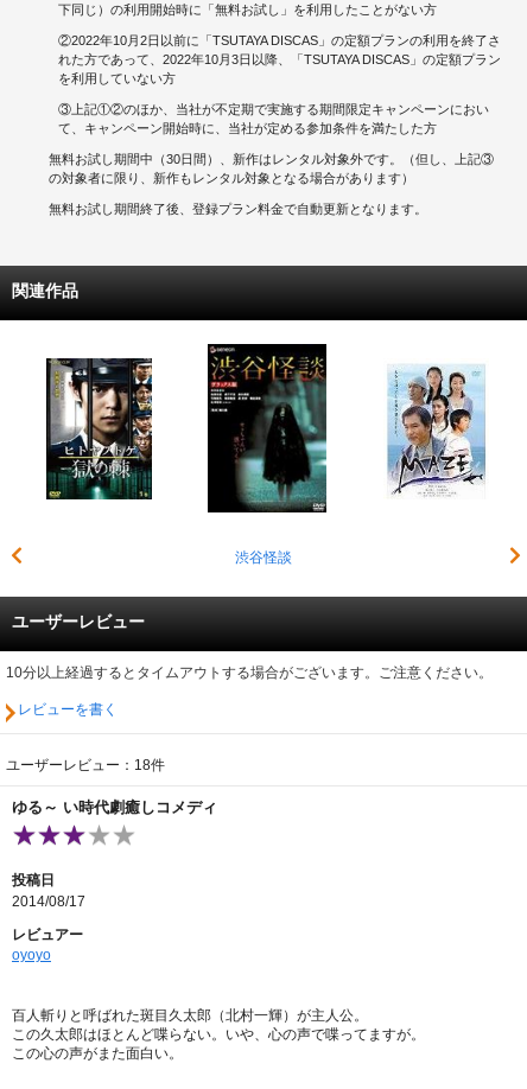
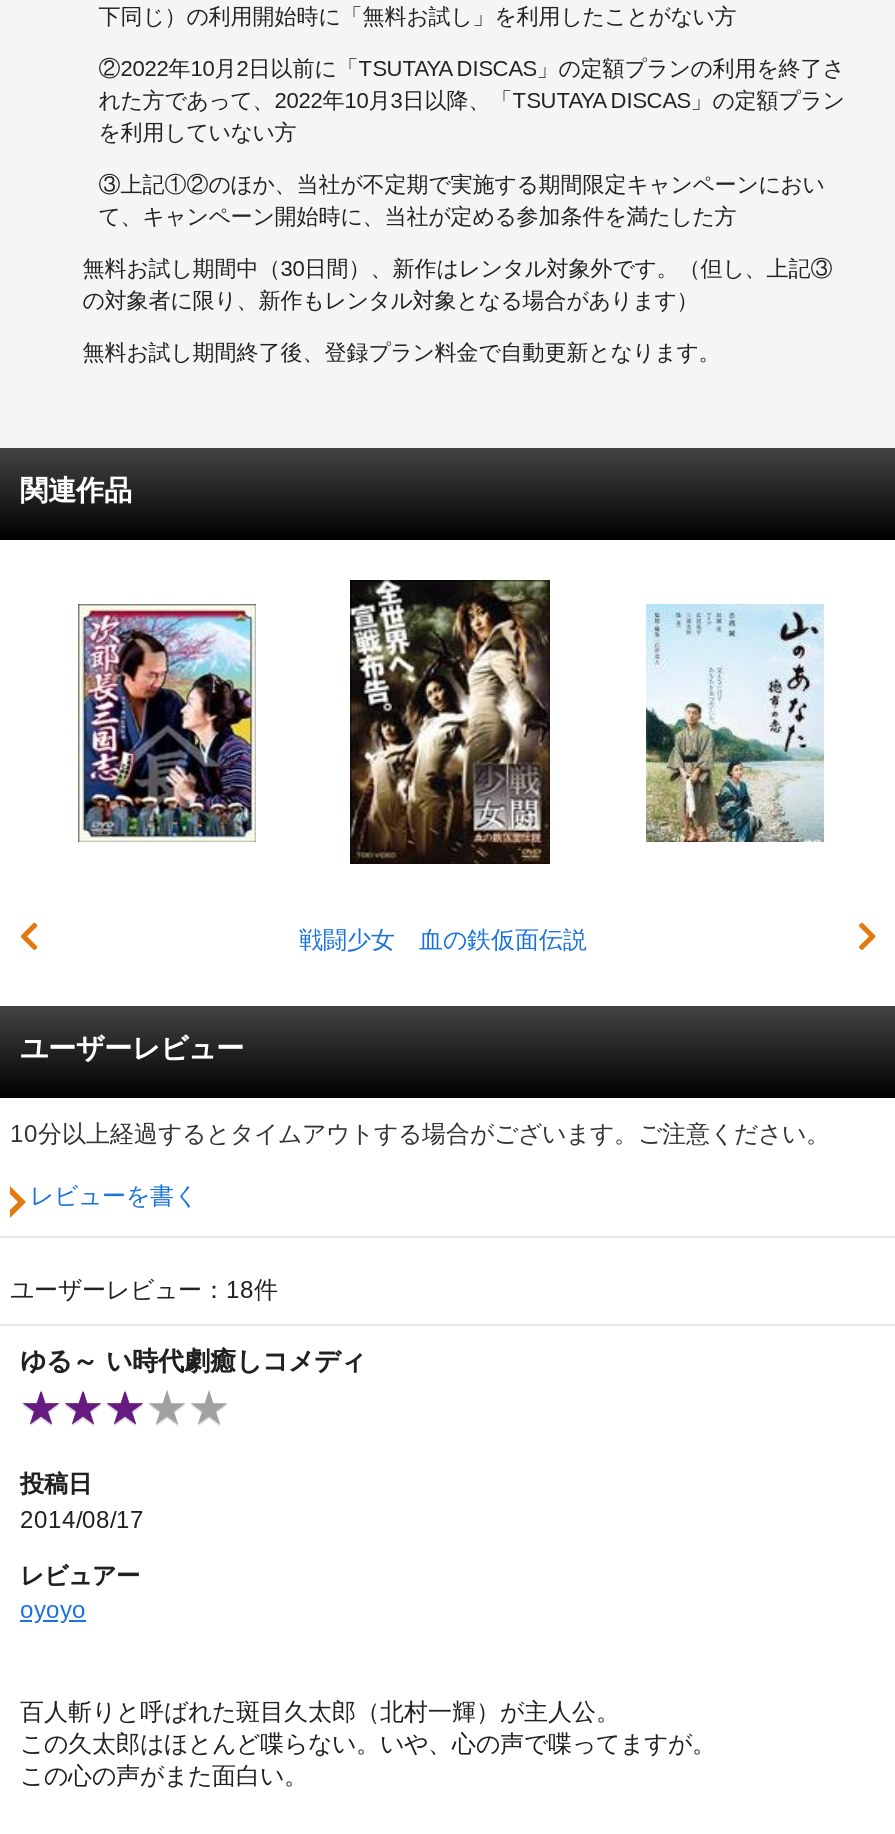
- [image]
- 渋谷怪談
+ [image]
+ 戦闘少女 血の鉄仮面伝説

- [image]
+ [image]

- [image]
+ [image]
